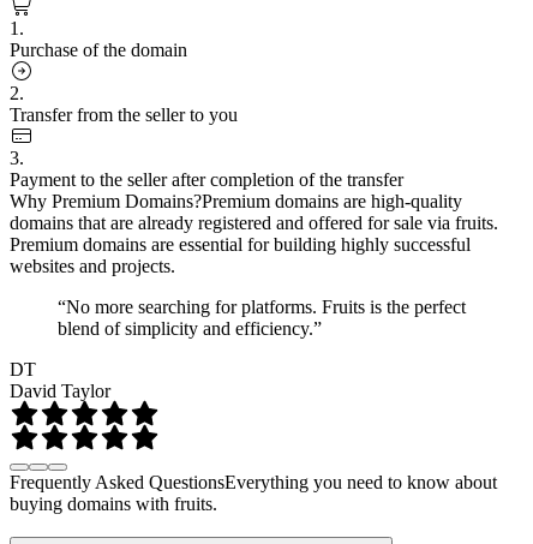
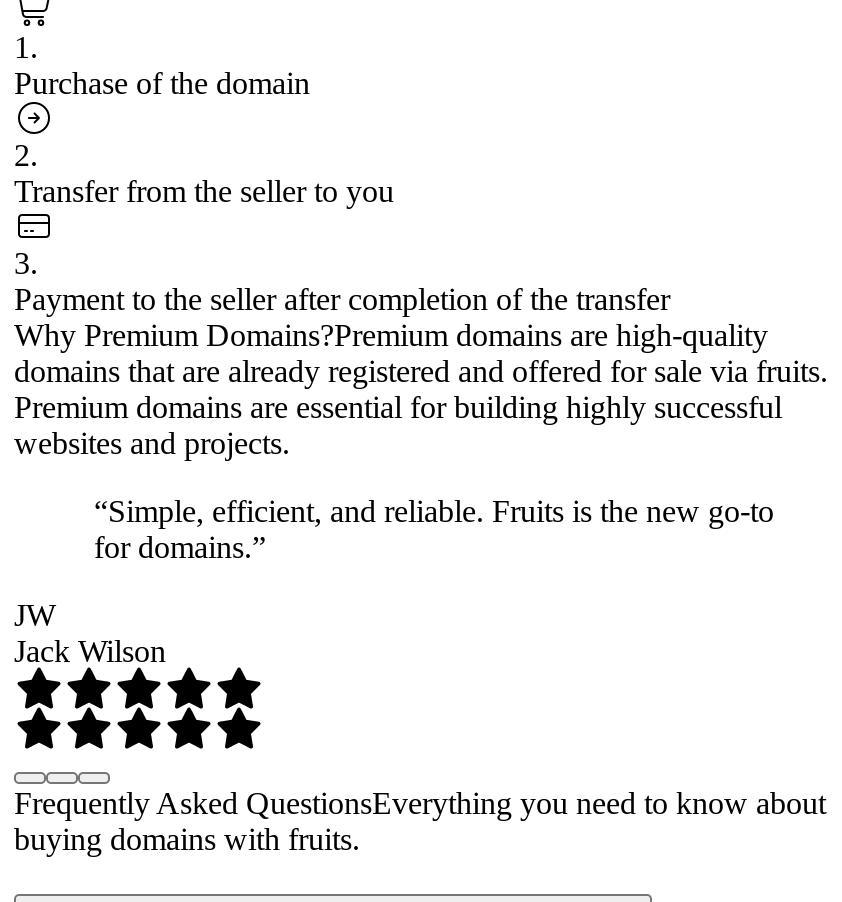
- “No more searching for platforms. Fruits is the perfect
- blend of simplicity and efficiency.”
+ “Simple, efficient, and reliable. Fruits is the new go-to
+ for domains.”

- DT
- David Taylor
+ JW
+ Jack Wilson
